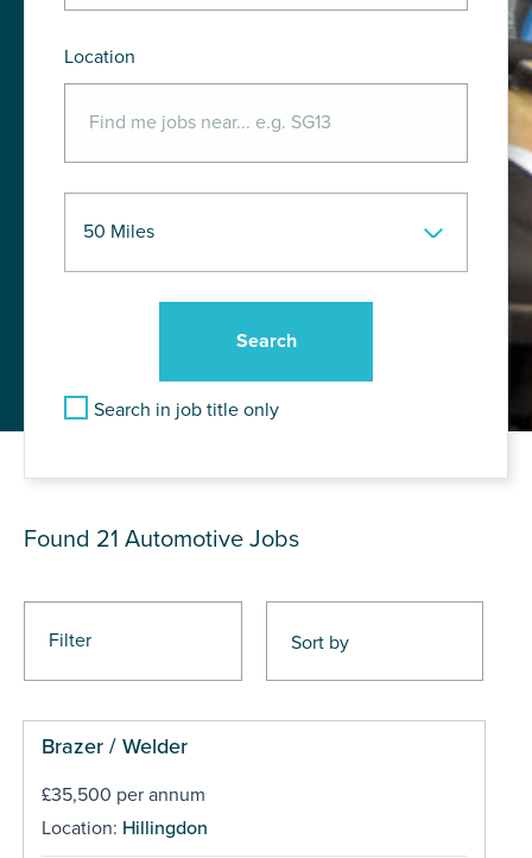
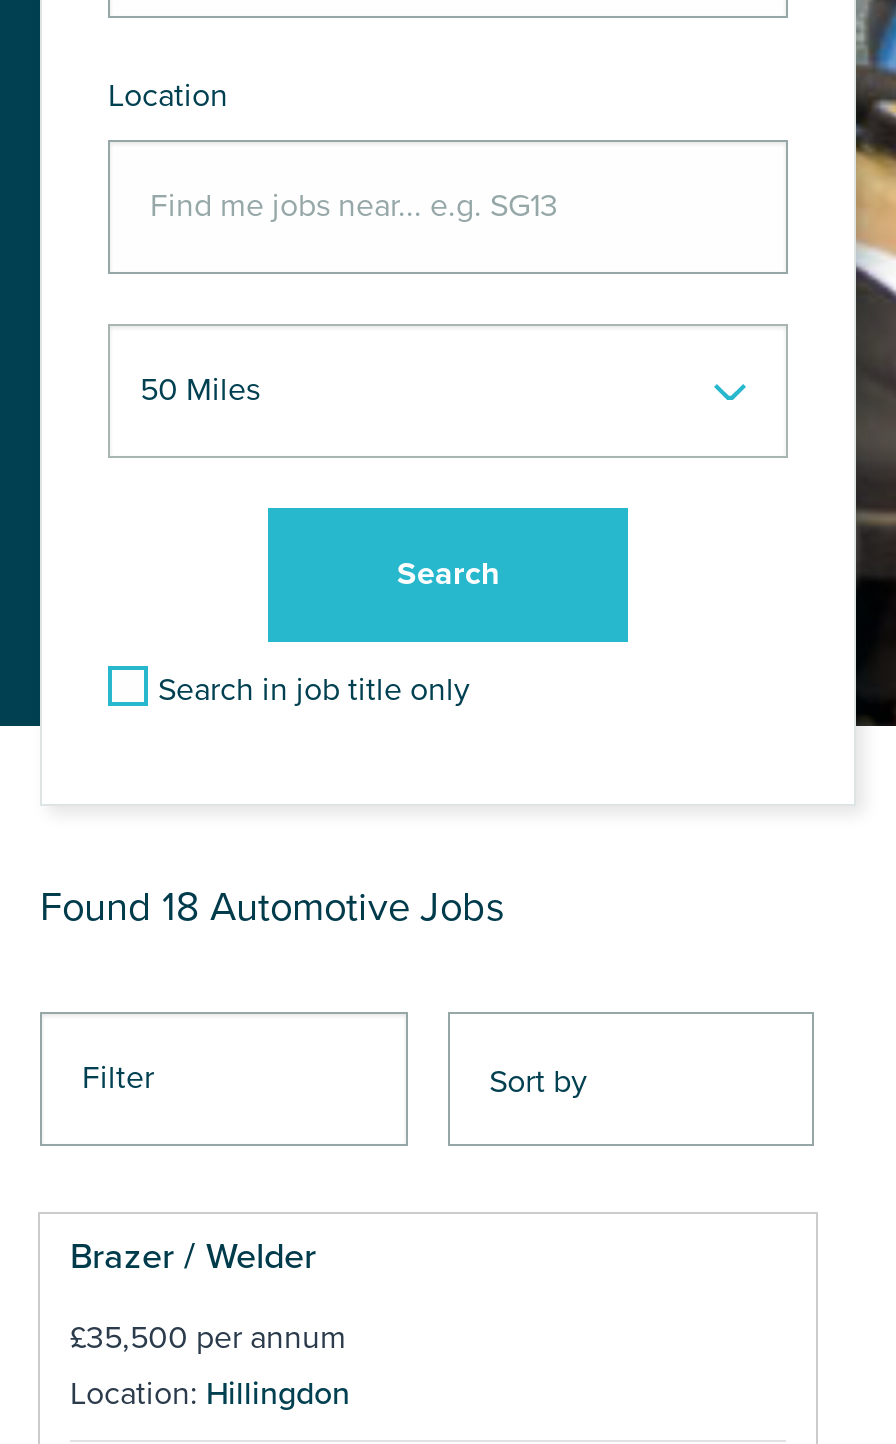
- Found 21 Automotive Jobs
+ Found 18 Automotive Jobs
